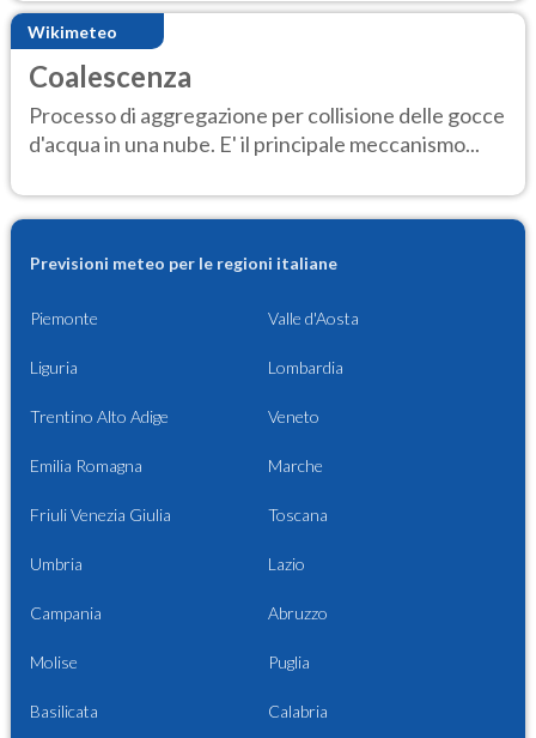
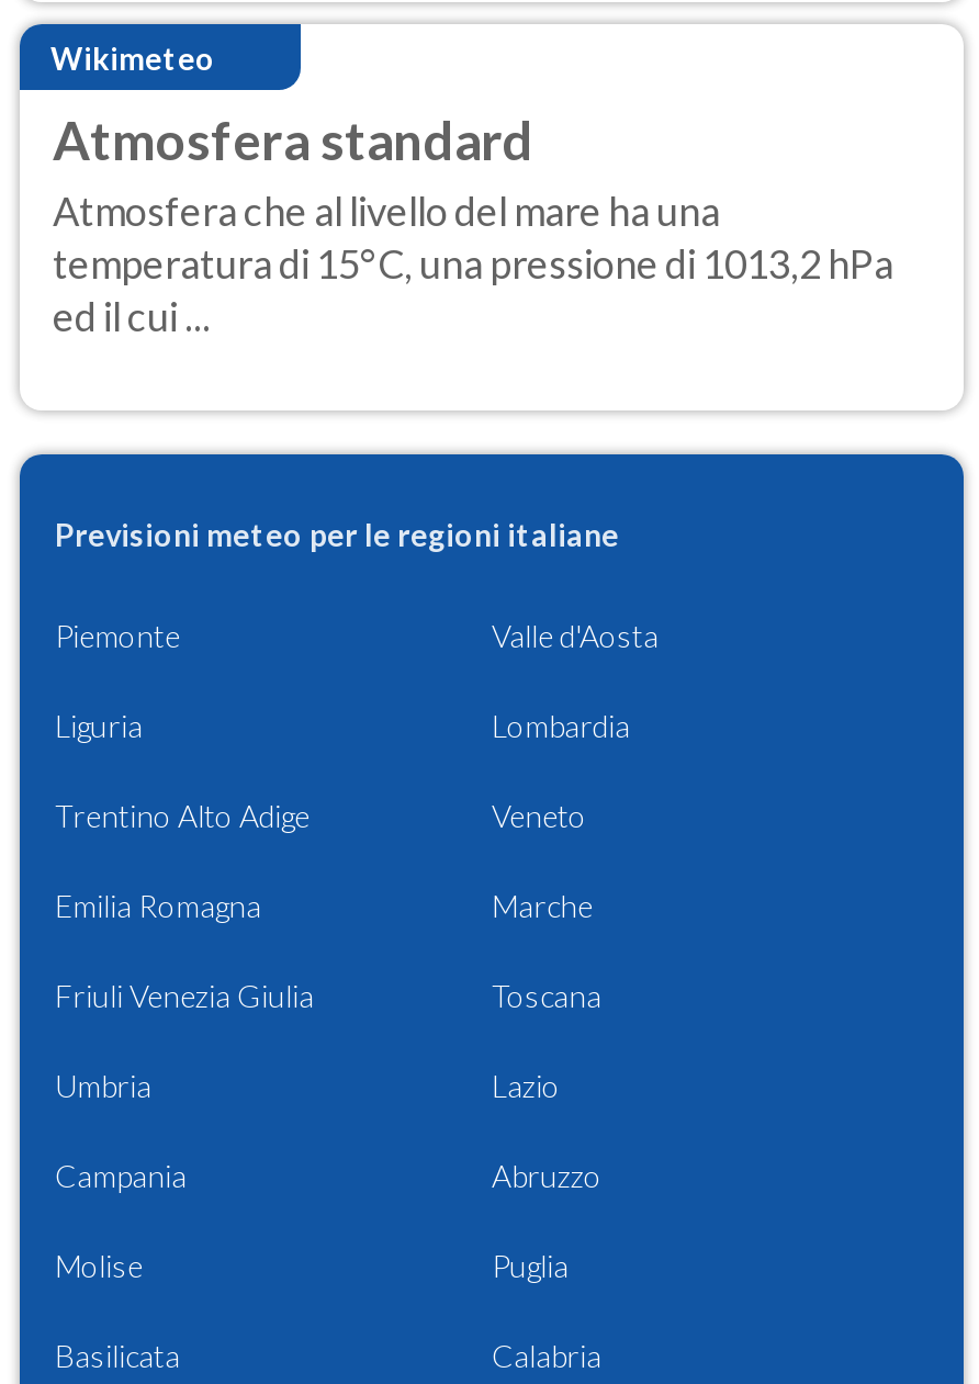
- Coalescenza
- Processo di aggregazione per collisione delle gocce
- d'acqua in una nube. E' il principale meccanismo...
+ Atmosfera standard
+ Atmosfera che al livello del mare ha una
+ temperatura di 15°C, una pressione di 1013,2 hPa
+ ed il cui ...
